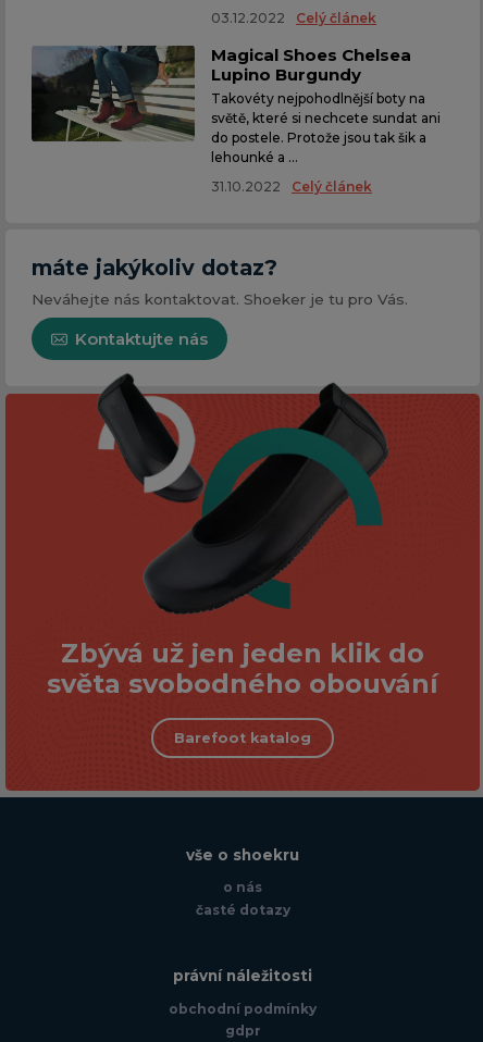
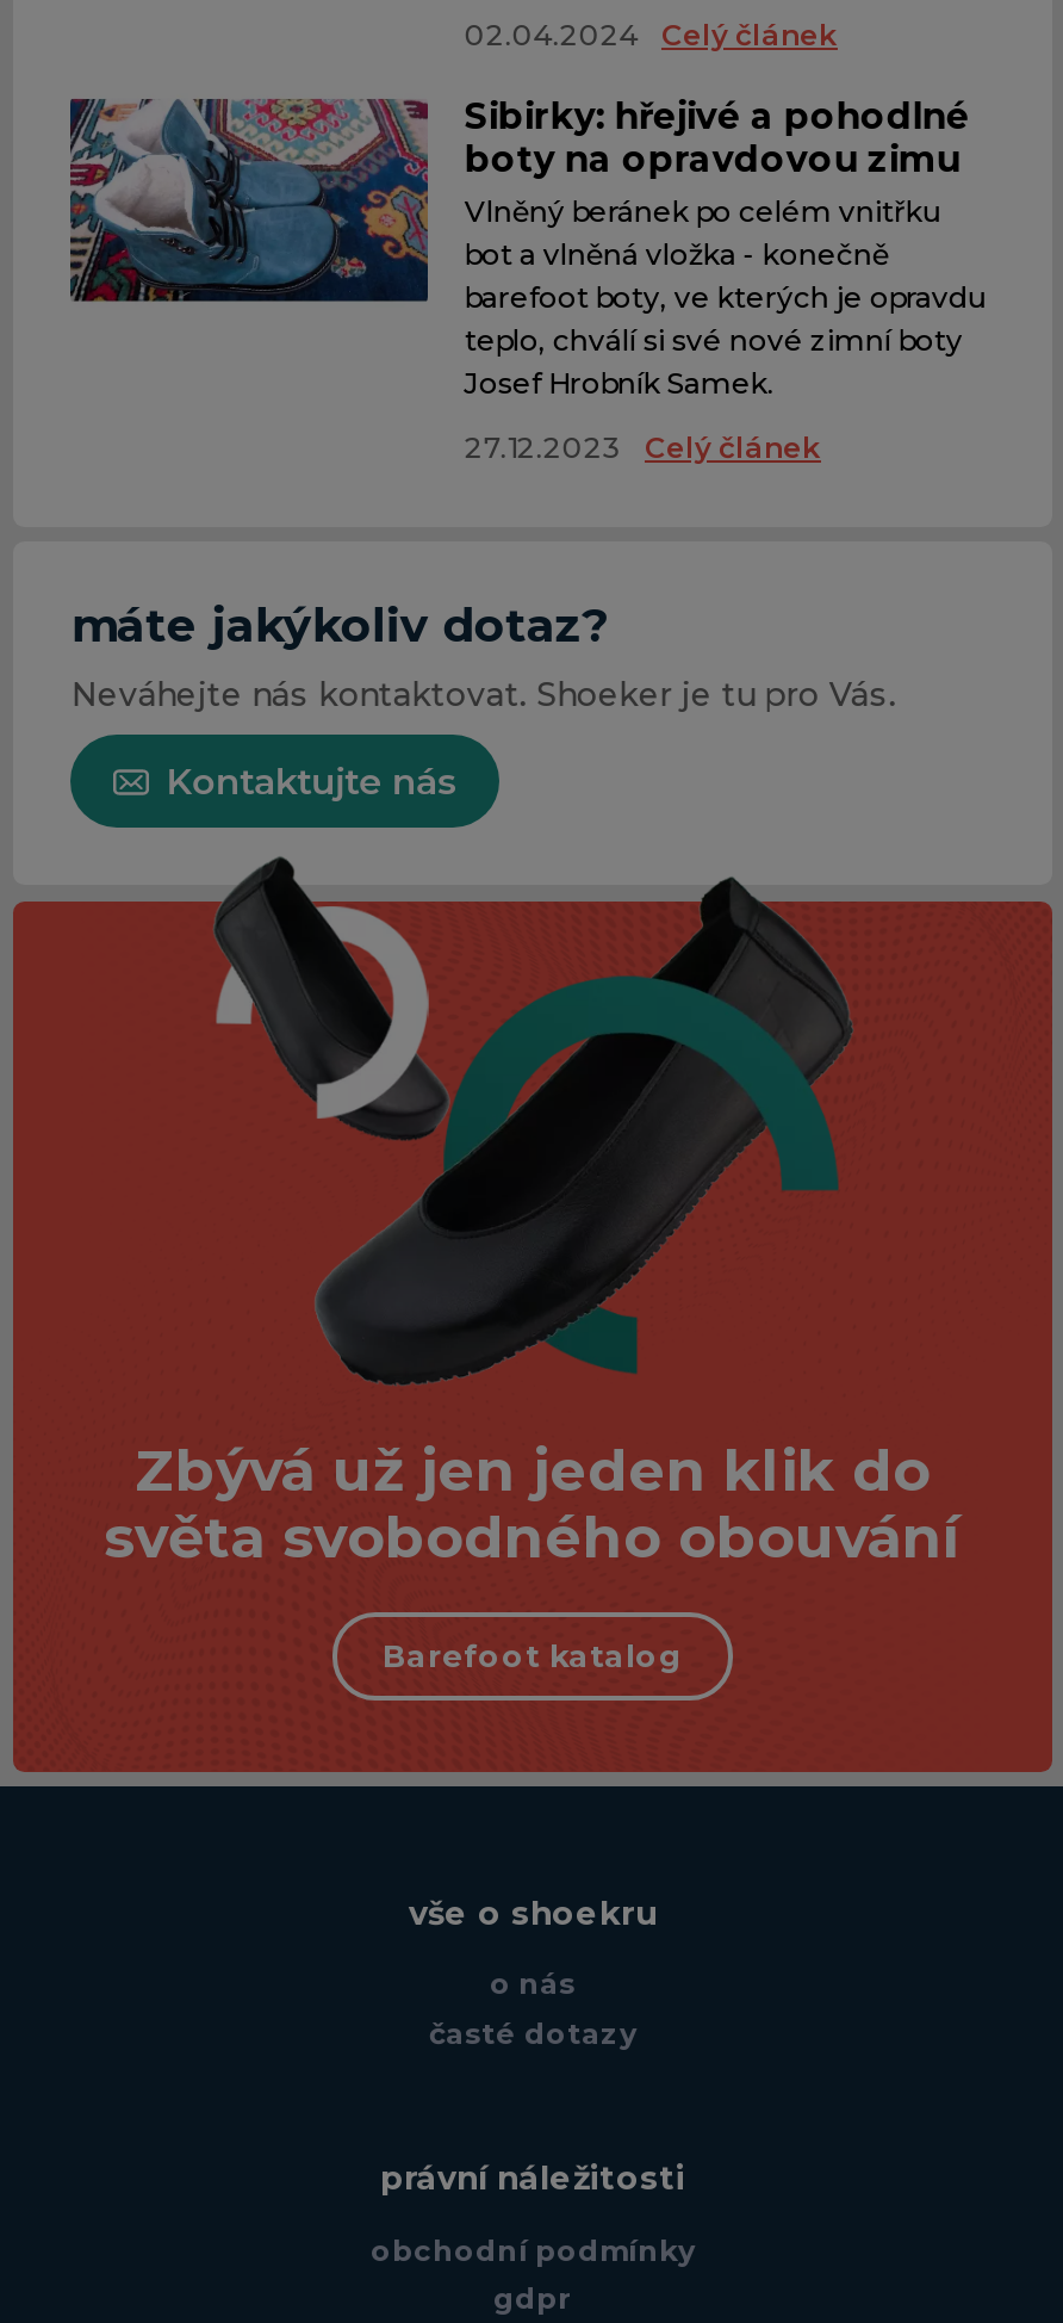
- 03.12.2022 Celý článek
+ 02.04.2024 Celý článek

- [image]
- Magical Shoes Chelsea
- Lupino Burgundy
- Takovéty nejpohodlnější boty na
- světě, které si nechcete sundat ani
- do postele. Protože jsou tak šik a
- lehounké a ...
+ [image]
+ Sibirky: hřejivé a pohodlné
+ boty na opravdovou zimu
+ Vlněný beránek po celém vnitřku
+ bot a vlněná vložka - konečně
+ barefoot boty, ve kterých je opravdu
+ teplo, chválí si své nové zimní boty
+ Josef Hrobník Samek.

- 31.10.2022 Celý článek
+ 27.12.2023 Celý článek
